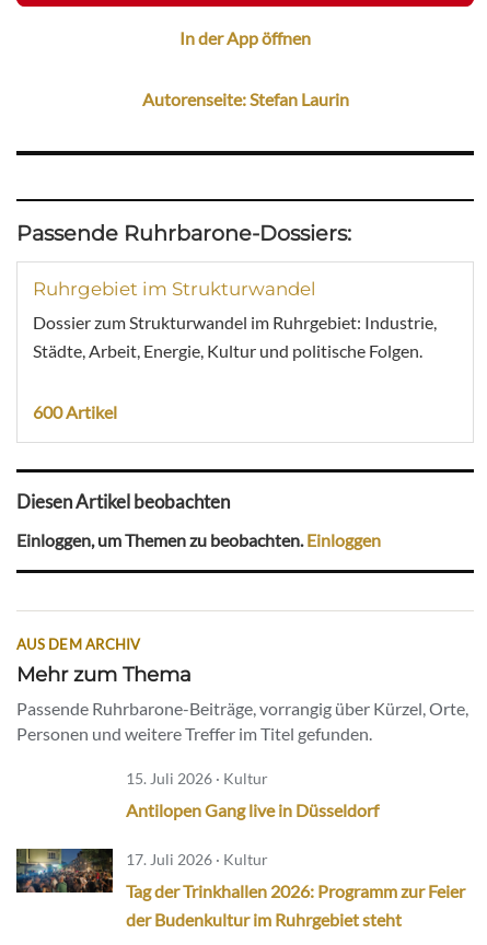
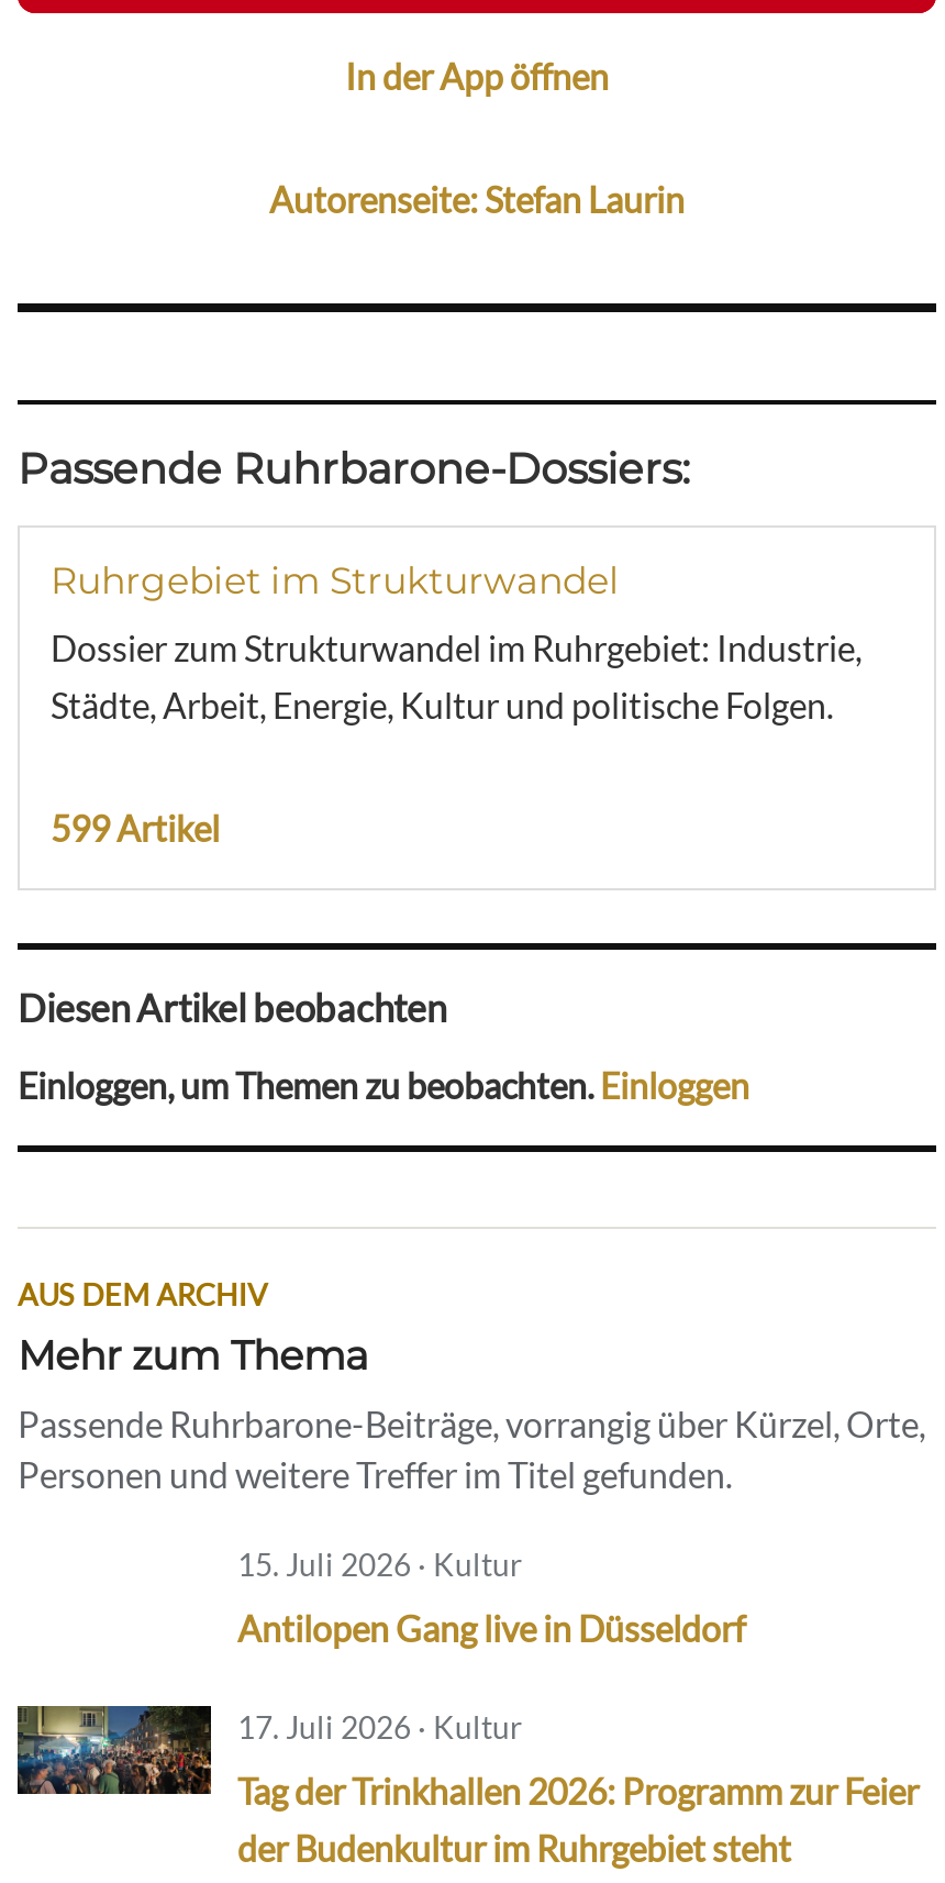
- 600 Artikel
+ 599 Artikel
